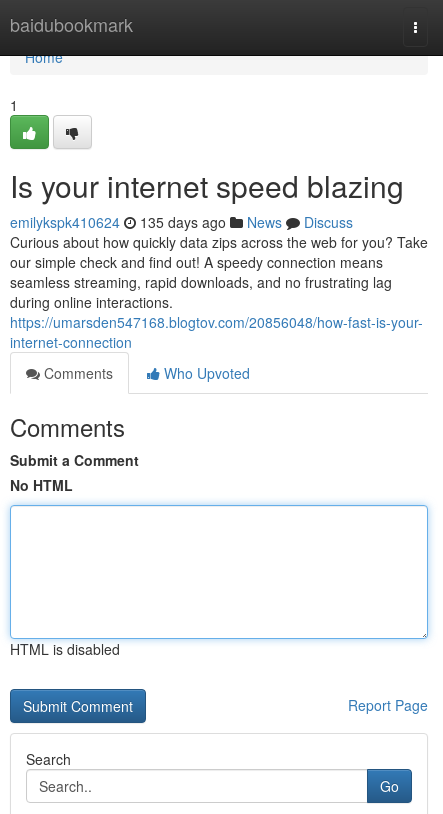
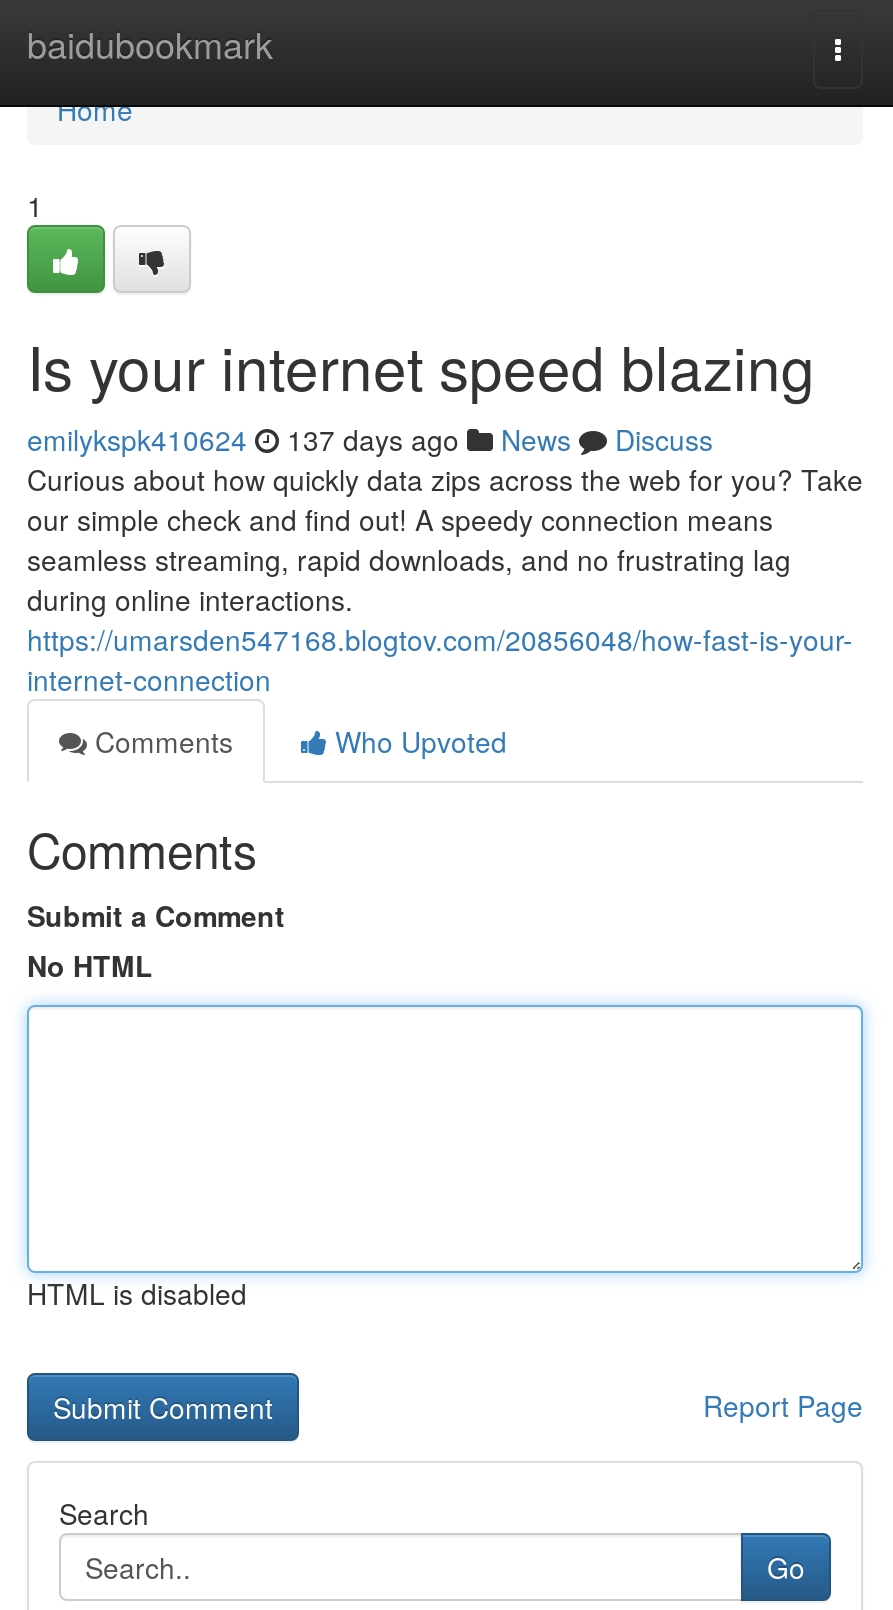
- emilykspk410624 135 days ago News Discuss
+ emilykspk410624 137 days ago News Discuss
